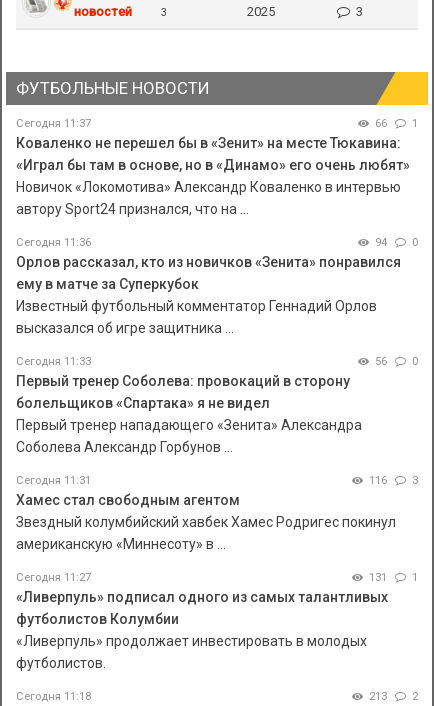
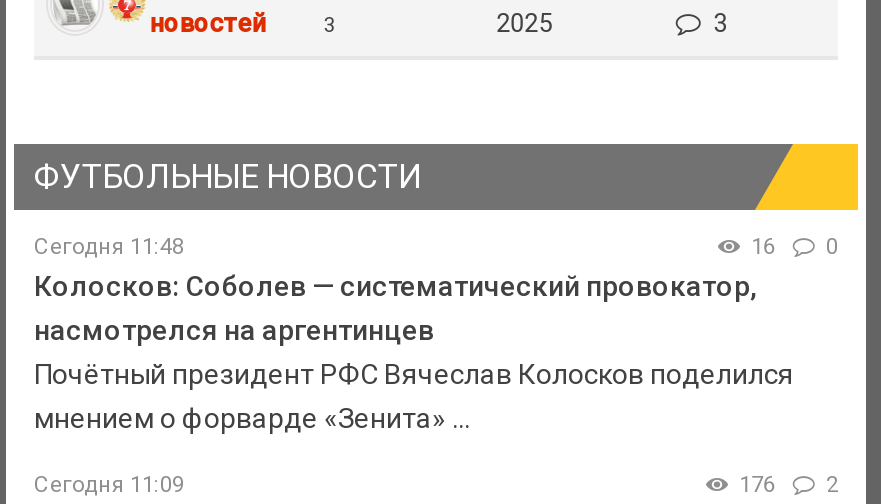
- Сегодня 11:37
- 66
- 1
- Коваленко не перешел бы в «Зенит» на месте Тюкавина:
- «Играл бы там в основе, но в «Динамо» его очень любят»
- Новичок «Локомотива» Александр Коваленко в интервью
- автору Sport24 признался, что на ...
- Сегодня 11:36
- 94
+ Сегодня 11:48
+ 16

- Орлов рассказал, кто из новичков «Зенита» понравился
- ему в матче за Суперкубок
- Известный футбольный комментатор Геннадий Орлов
- высказался об игре защитника ...
- Сегодня 11:33
- 56
- 0
- Первый тренер Соболева: провокаций в сторону
- болельщиков «Спартака» я не видел
- Первый тренер нападающего «Зенита» Александра
- Соболева Александр Горбунов ...
- Сегодня 11:31
- 116
- 3
- Хамес стал свободным агентом
- Звездный колумбийский хавбек Хамес Родригес покинул
- американскую «Миннесоту» в ...
- Сегодня 11:27
- 131
- 1
- «Ливерпуль» подписал одного из самых талантливых
- футболистов Колумбии
- «Ливерпуль» продолжает инвестировать в молодых
- футболистов.
- Сегодня 11:18
- 213
+ Колосков: Соболев — систематический провокатор,
+ насмотрелся на аргентинцев
+ Почётный президент РФС Вячеслав Колосков поделился
+ мнением о форварде «Зенита» ...
+ Сегодня 11:09
+ 176
